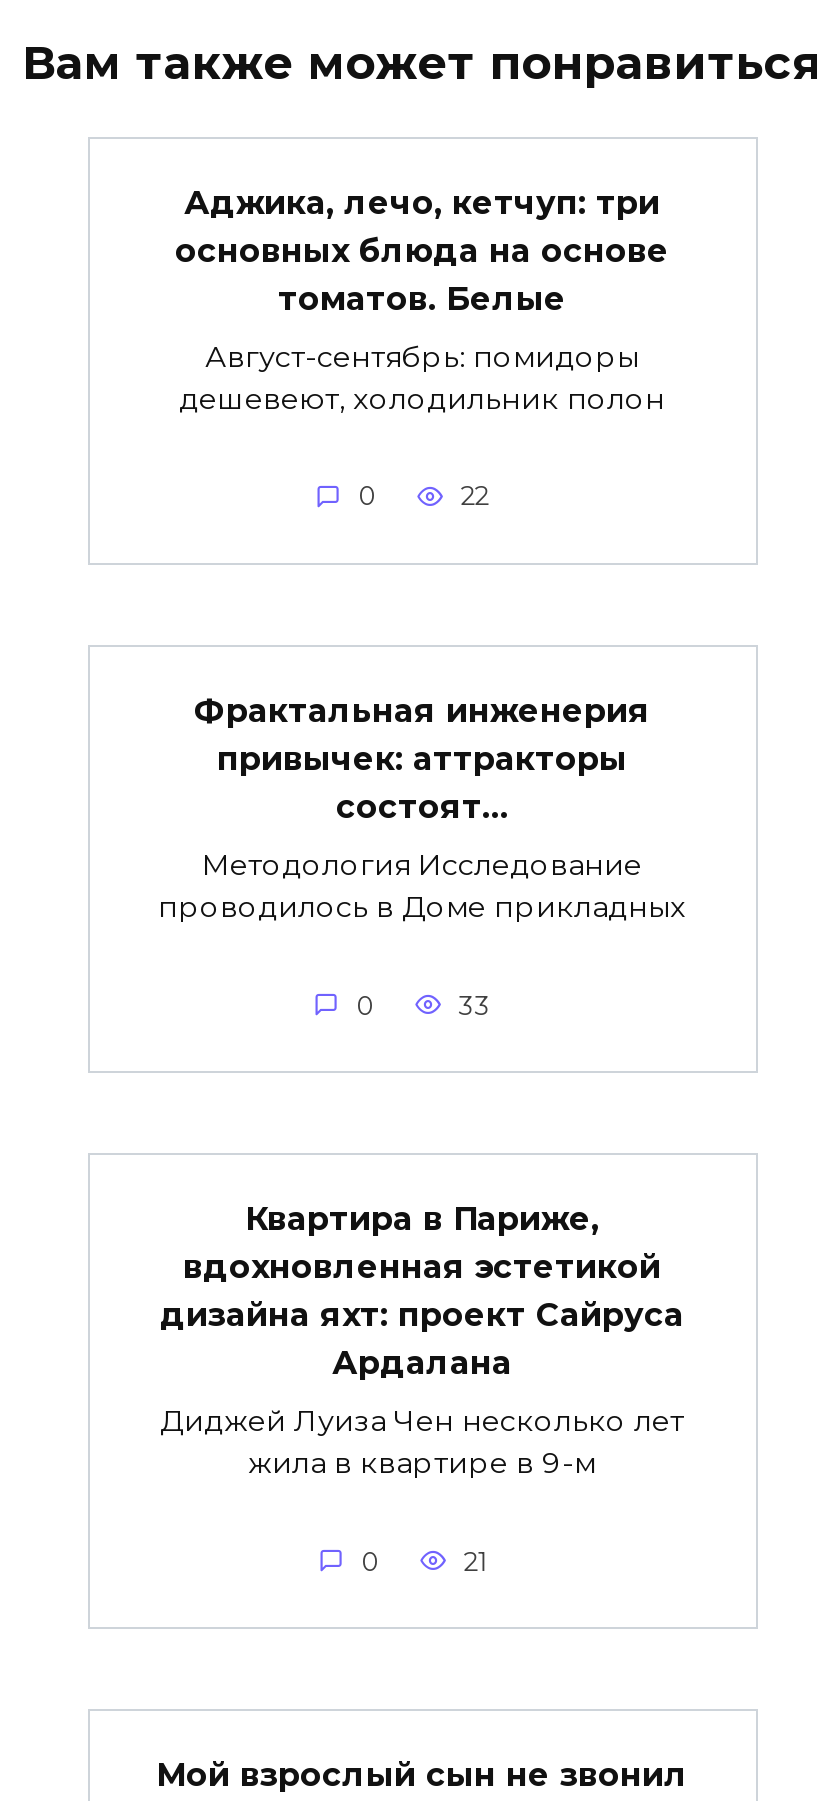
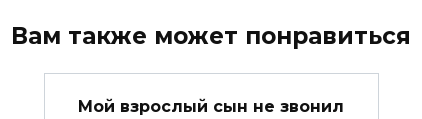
- Аджика, лечо, кетчуп: три
- основных блюда на основе
- томатов. Белые
- Август-сентябрь: помидоры
- дешевеют, холодильник полон
- 0
- 22

- Фрактальная инженерия
- привычек: аттракторы
- состоят…
- Методология Исследование
- проводилось в Доме прикладных
- 0
- 33

- Квартира в Париже,
- вдохновленная эстетикой
- дизайна яхт: проект Сайруса
- Ардалана
- Диджей Луиза Чен несколько лет
- жила в квартире в 9-м
- 0
- 21
